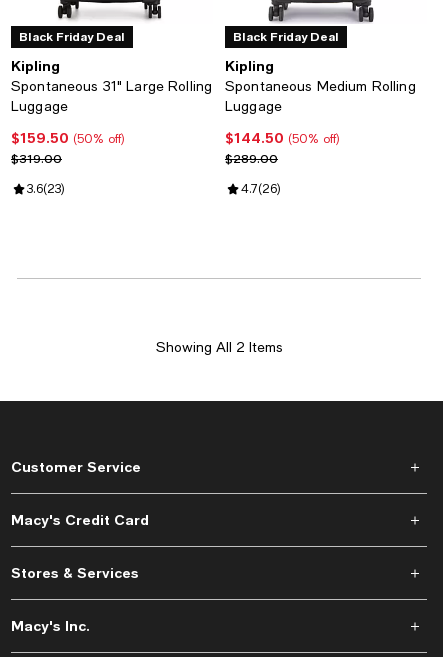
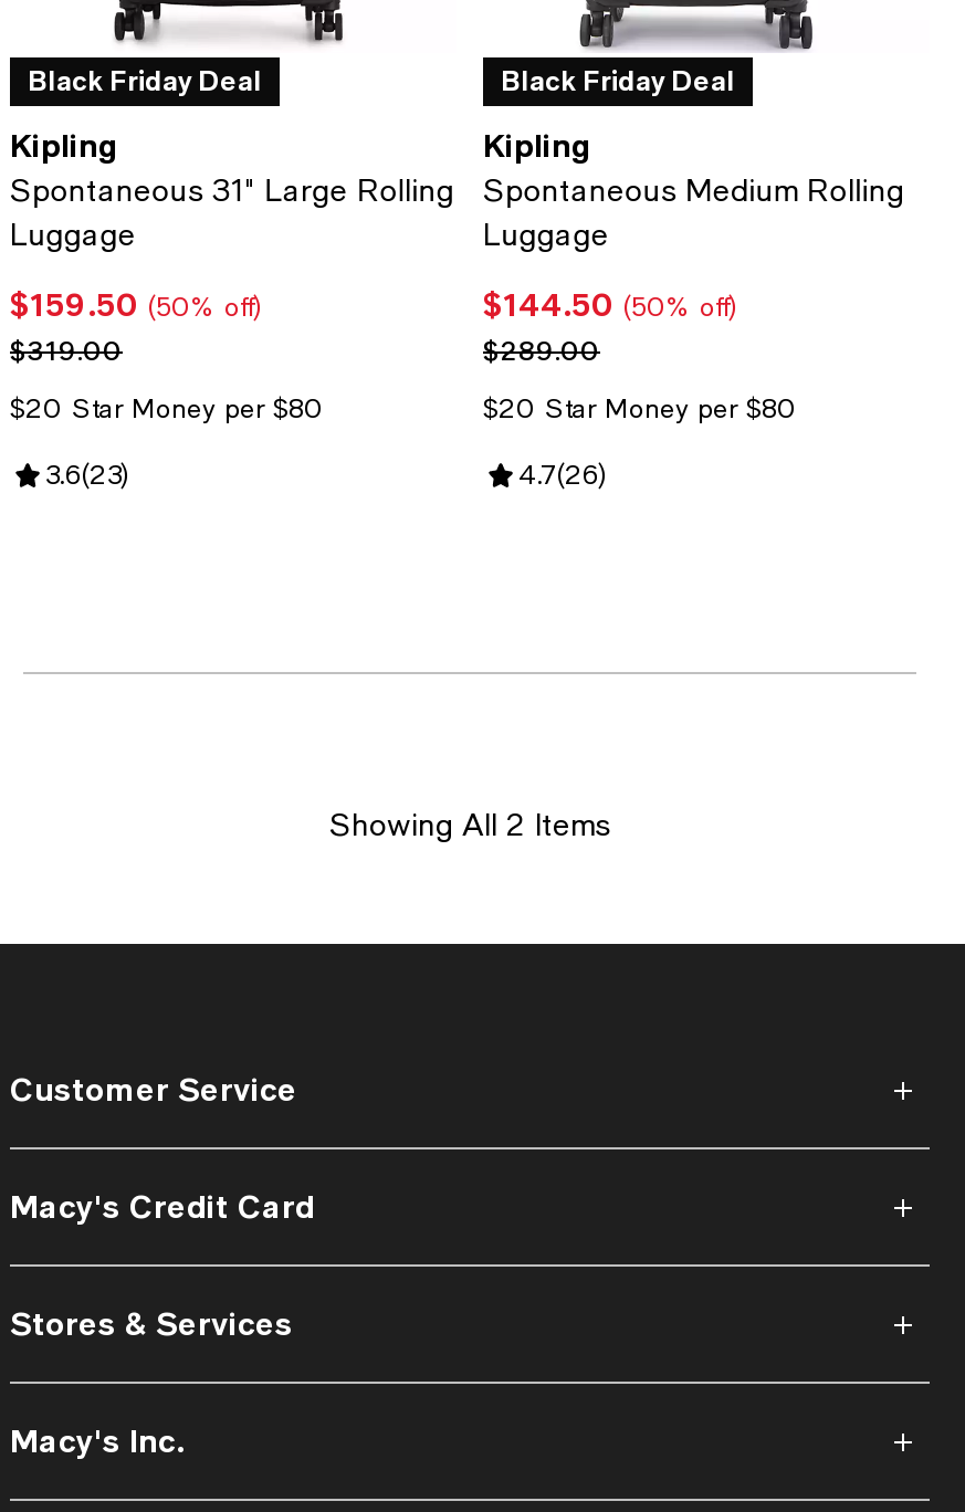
+ $20 Star Money per $80

+ $20 Star Money per $80
